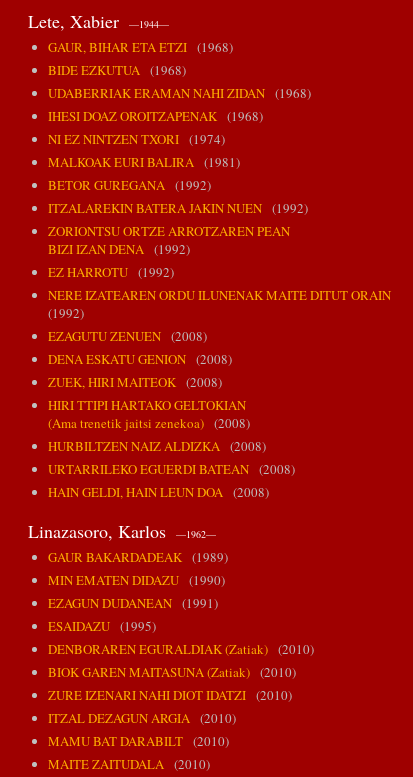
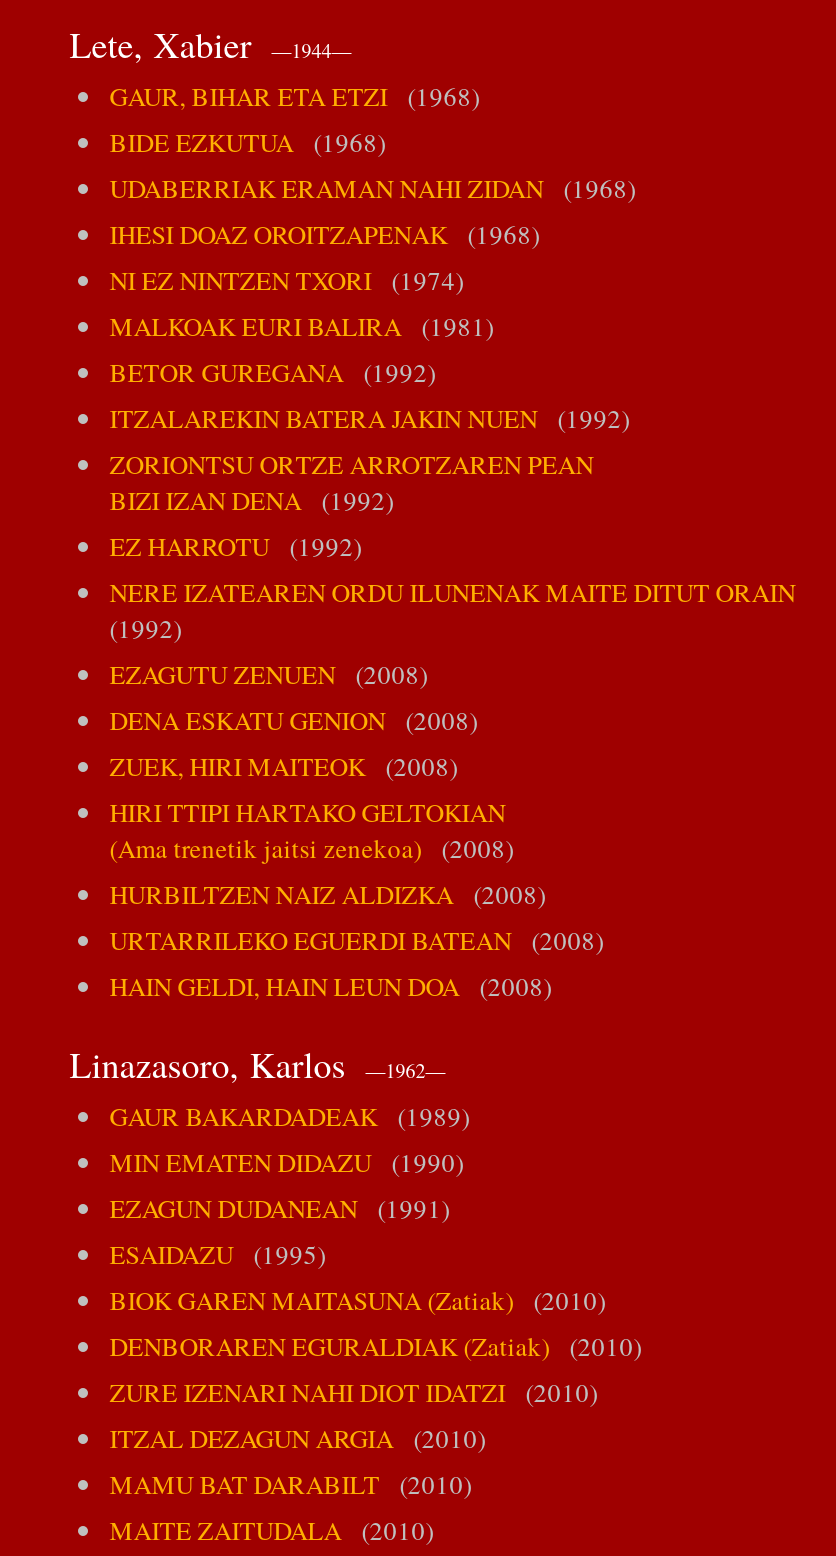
moved down: DENBORAREN EGURALDIAK (Zatiak) (2010)

moved up: BIOK GAREN MAITASUNA (Zatiak) (2010)
